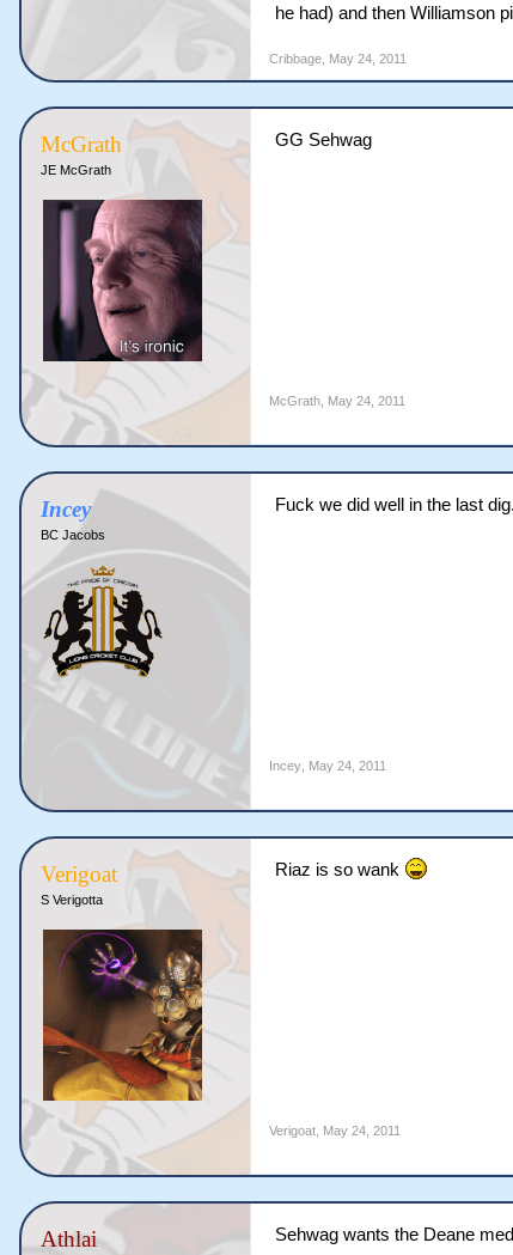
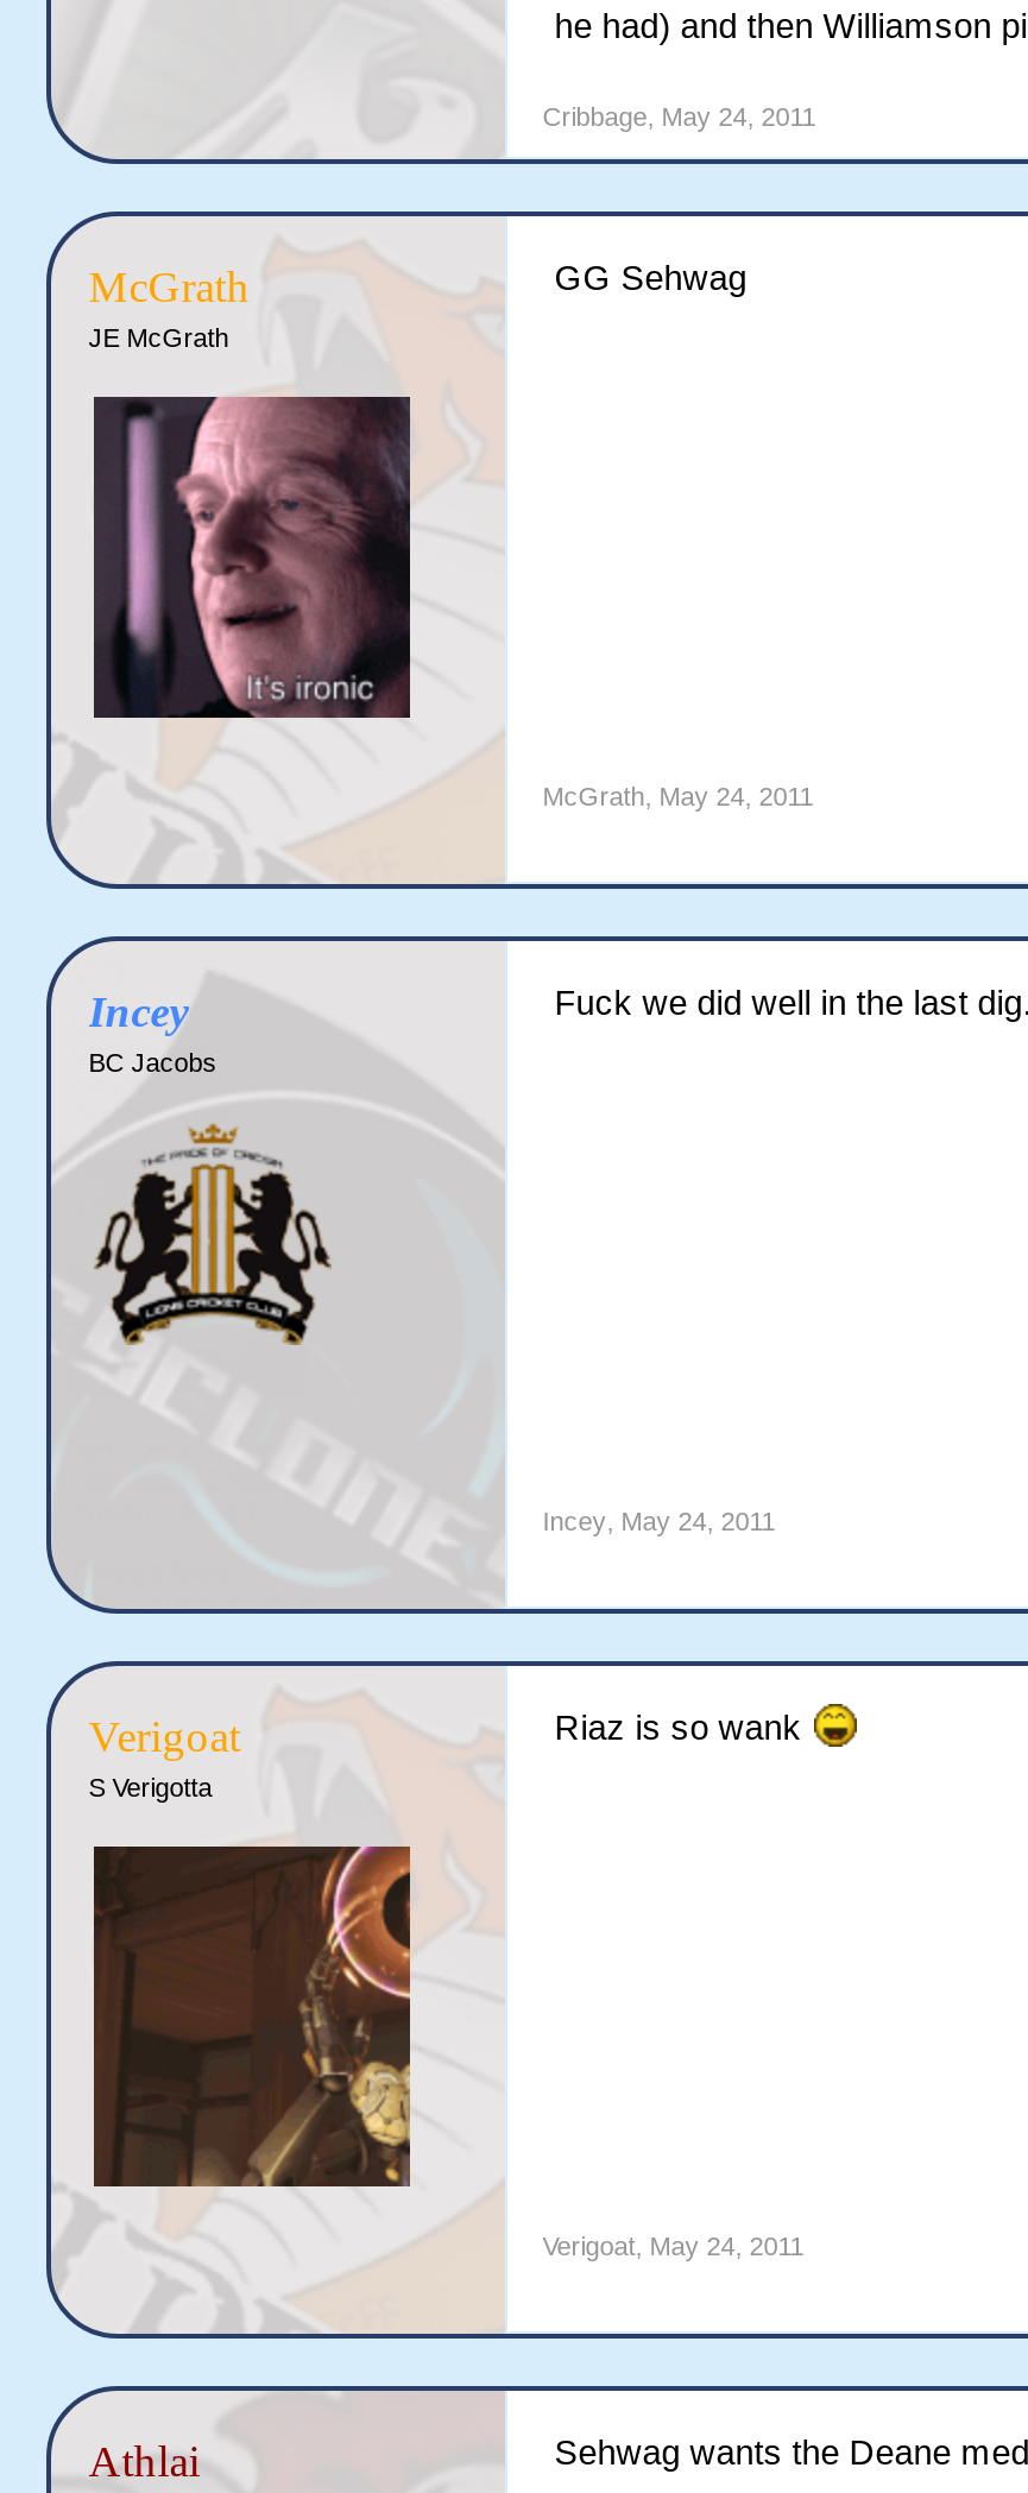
- [image]
+ [image]
